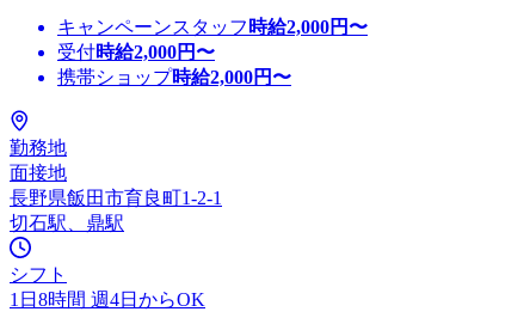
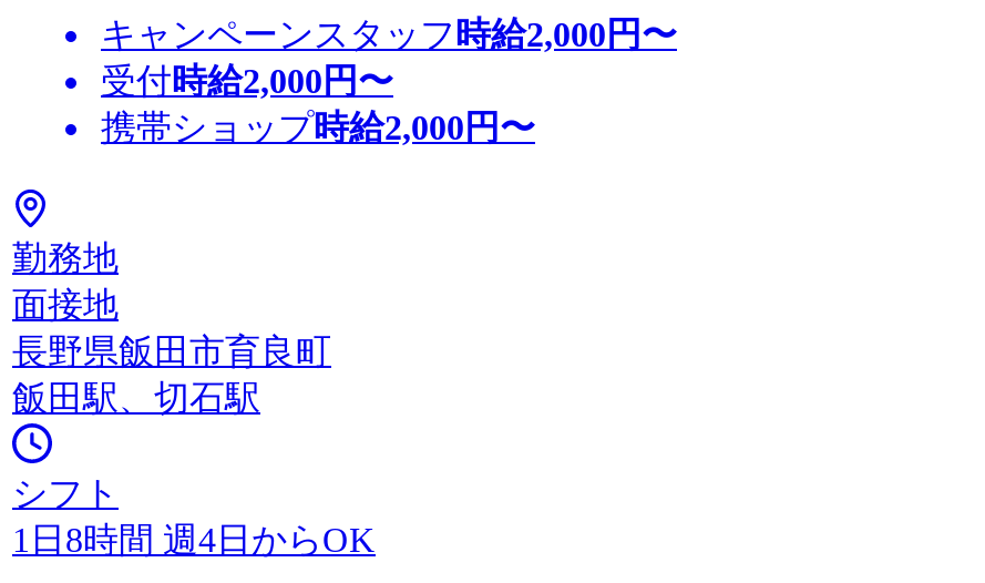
- 長野県飯田市育良町1-2-1
- 切石駅、鼎駅
+ 長野県飯田市育良町
+ 飯田駅、切石駅
